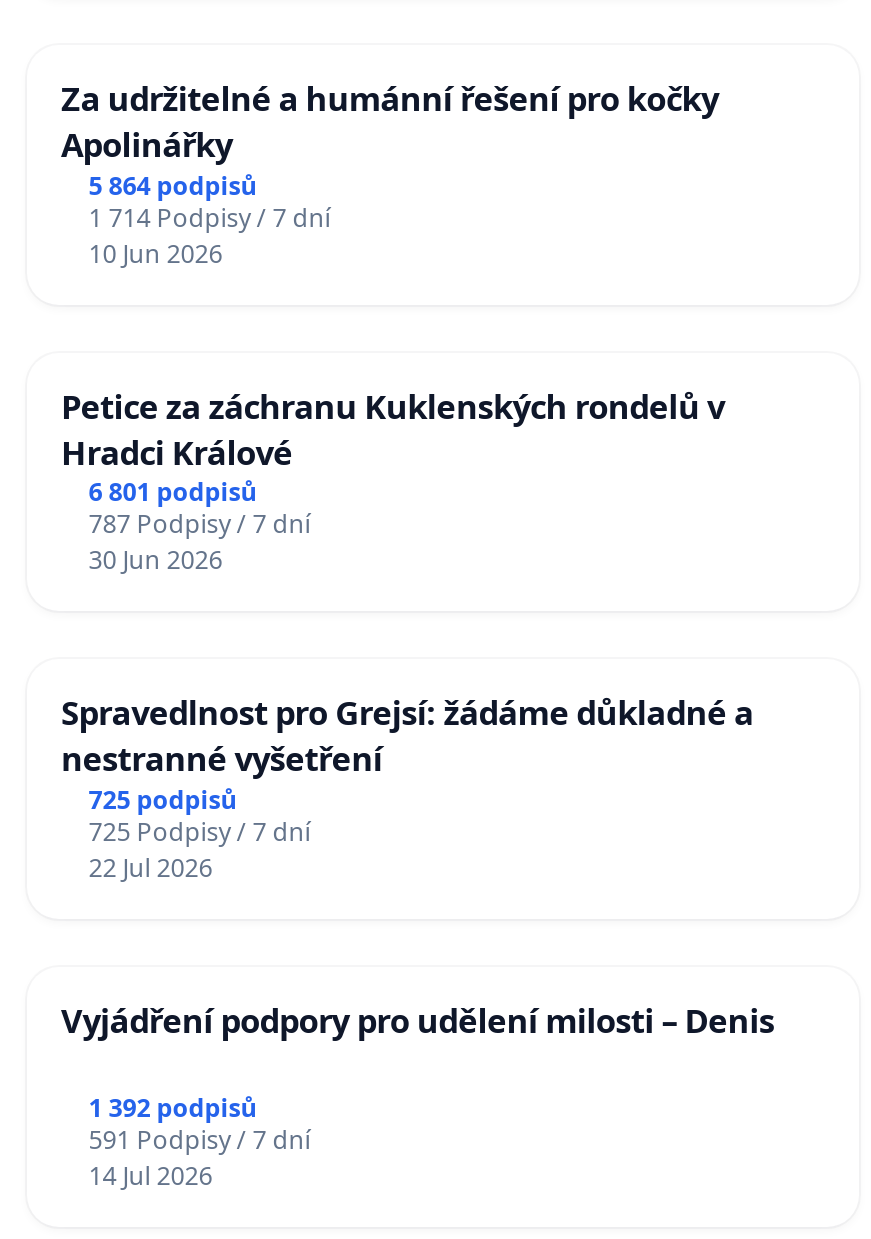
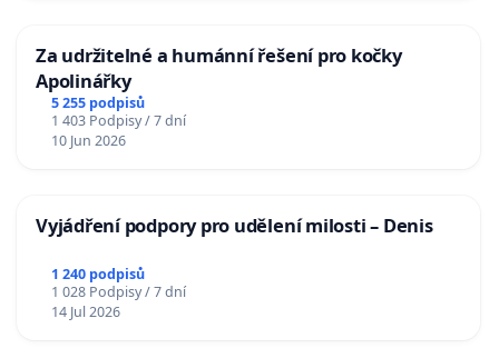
- 5 864 podpisů
+ 5 255 podpisů

- 1 714 Podpisy / 7 dní
+ 1 403 Podpisy / 7 dní

- Petice za záchranu Kuklenských rondelů v
- Hradci Králové
- 6 801 podpisů
- 787 Podpisy / 7 dní
- 30 Jun 2026
- Spravedlnost pro Grejsí: žádáme důkladné a
- nestranné vyšetření
- 725 podpisů
- 725 Podpisy / 7 dní
- 22 Jul 2026

- 1 392 podpisů
+ 1 240 podpisů

- 591 Podpisy / 7 dní
+ 1 028 Podpisy / 7 dní
